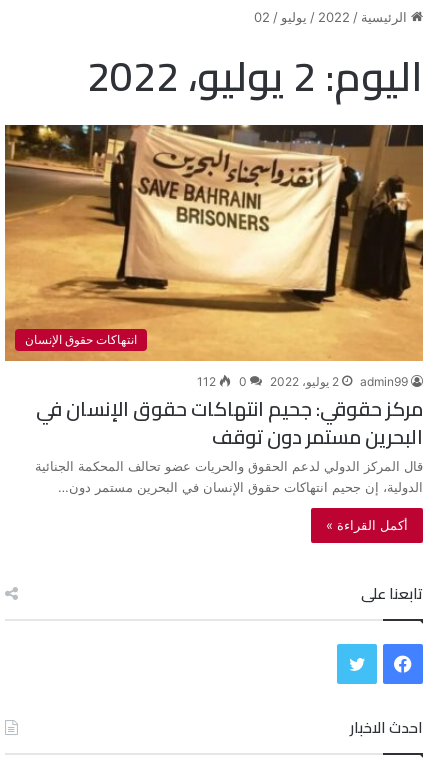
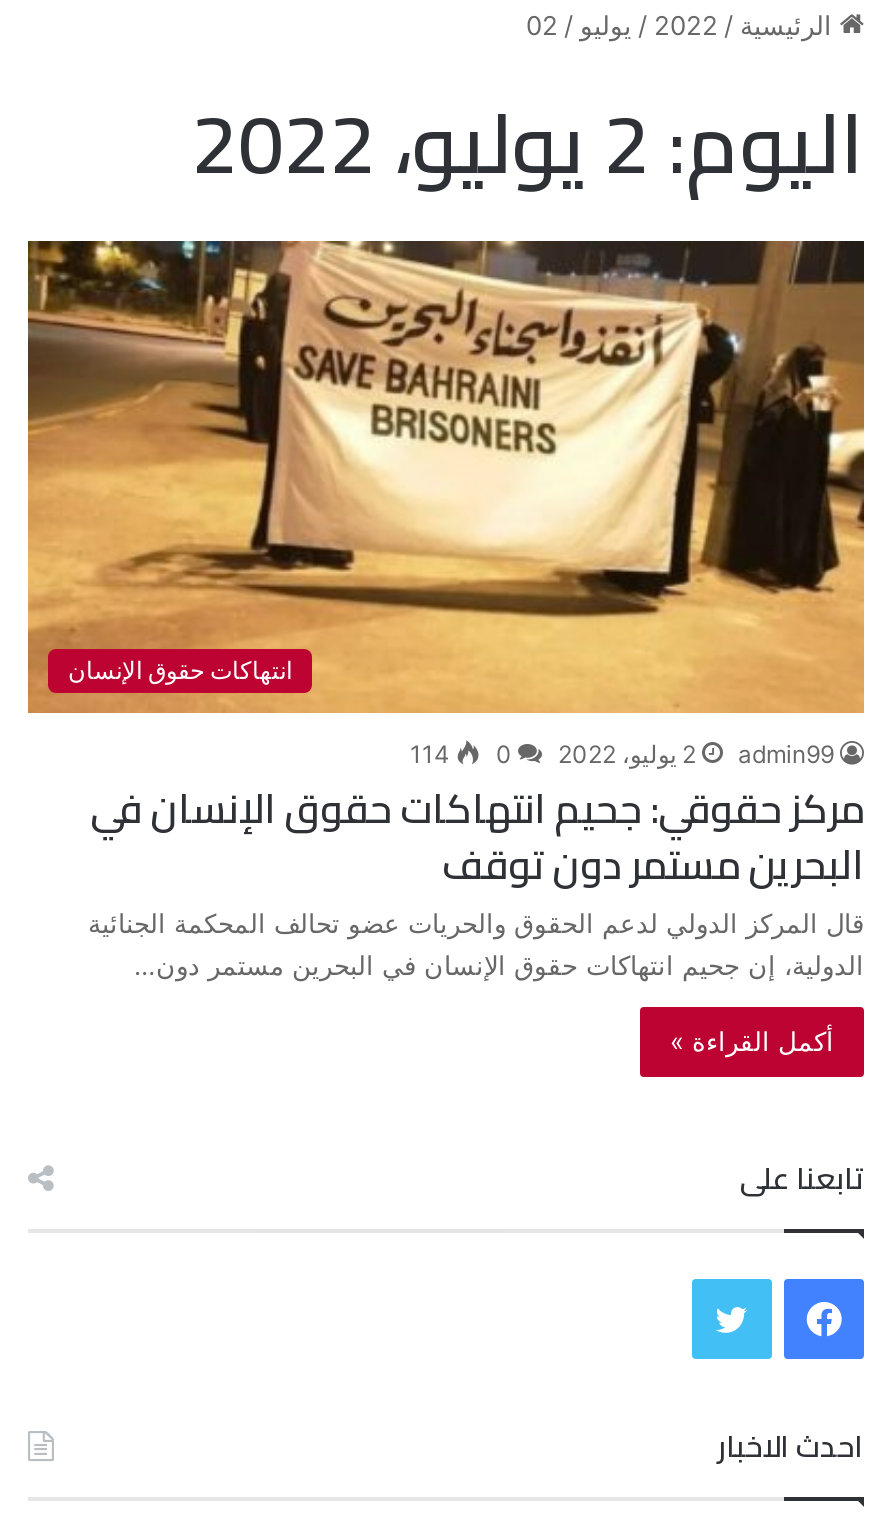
- 112 0
+ 114 0
